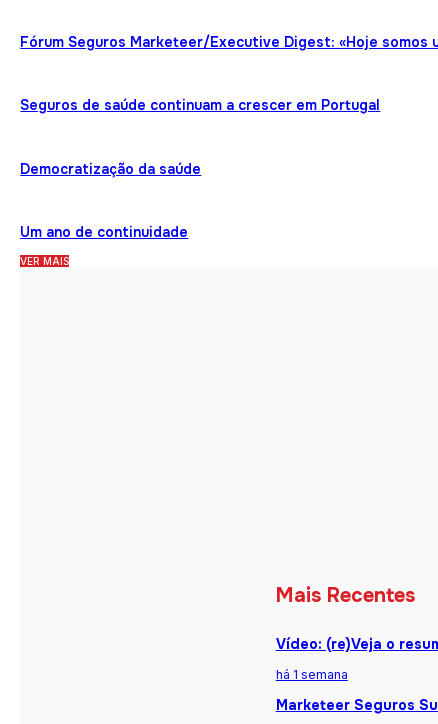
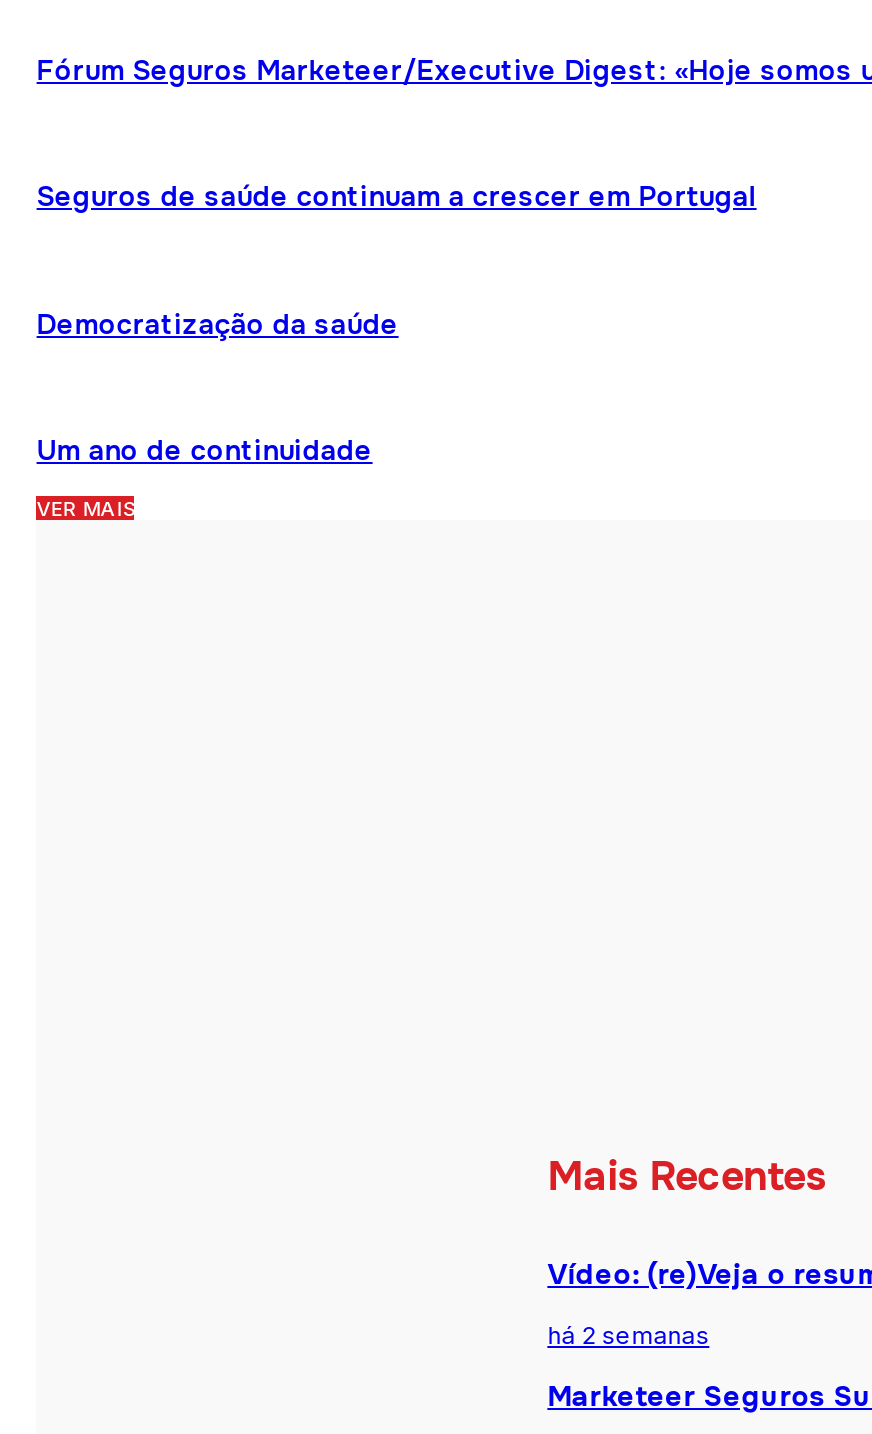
- há 1 semana
+ há 2 semanas
